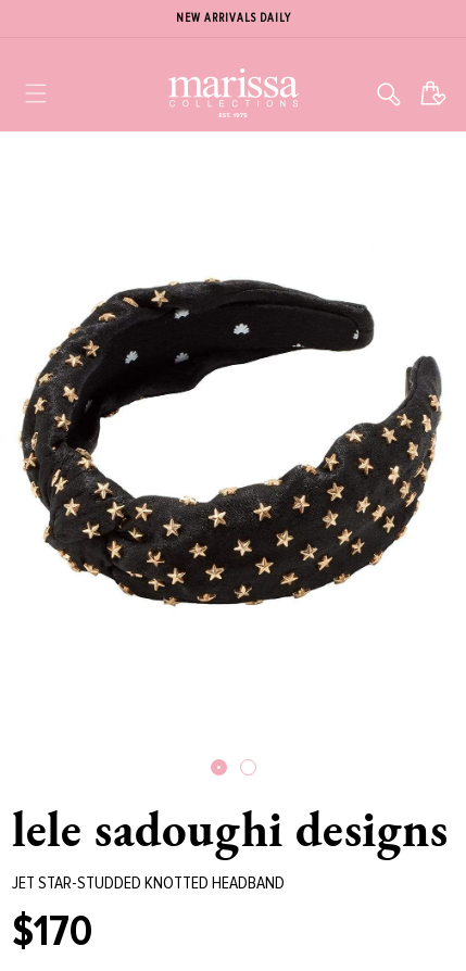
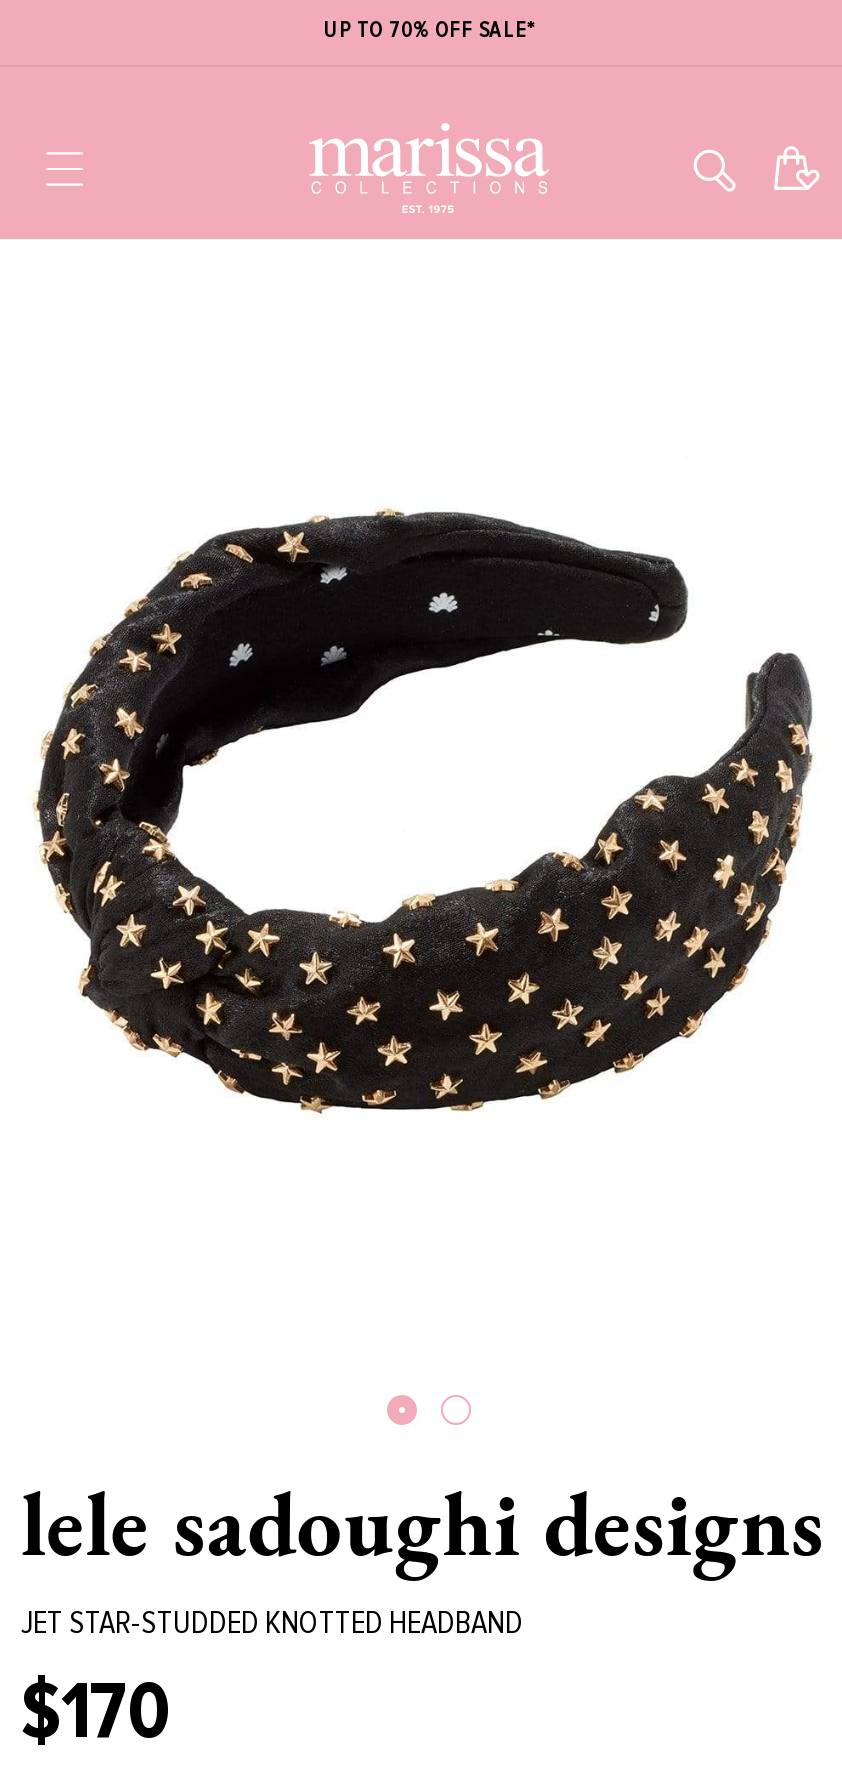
- NEW ARRIVALS DAILY
+ UP TO 70% OFF SALE*
